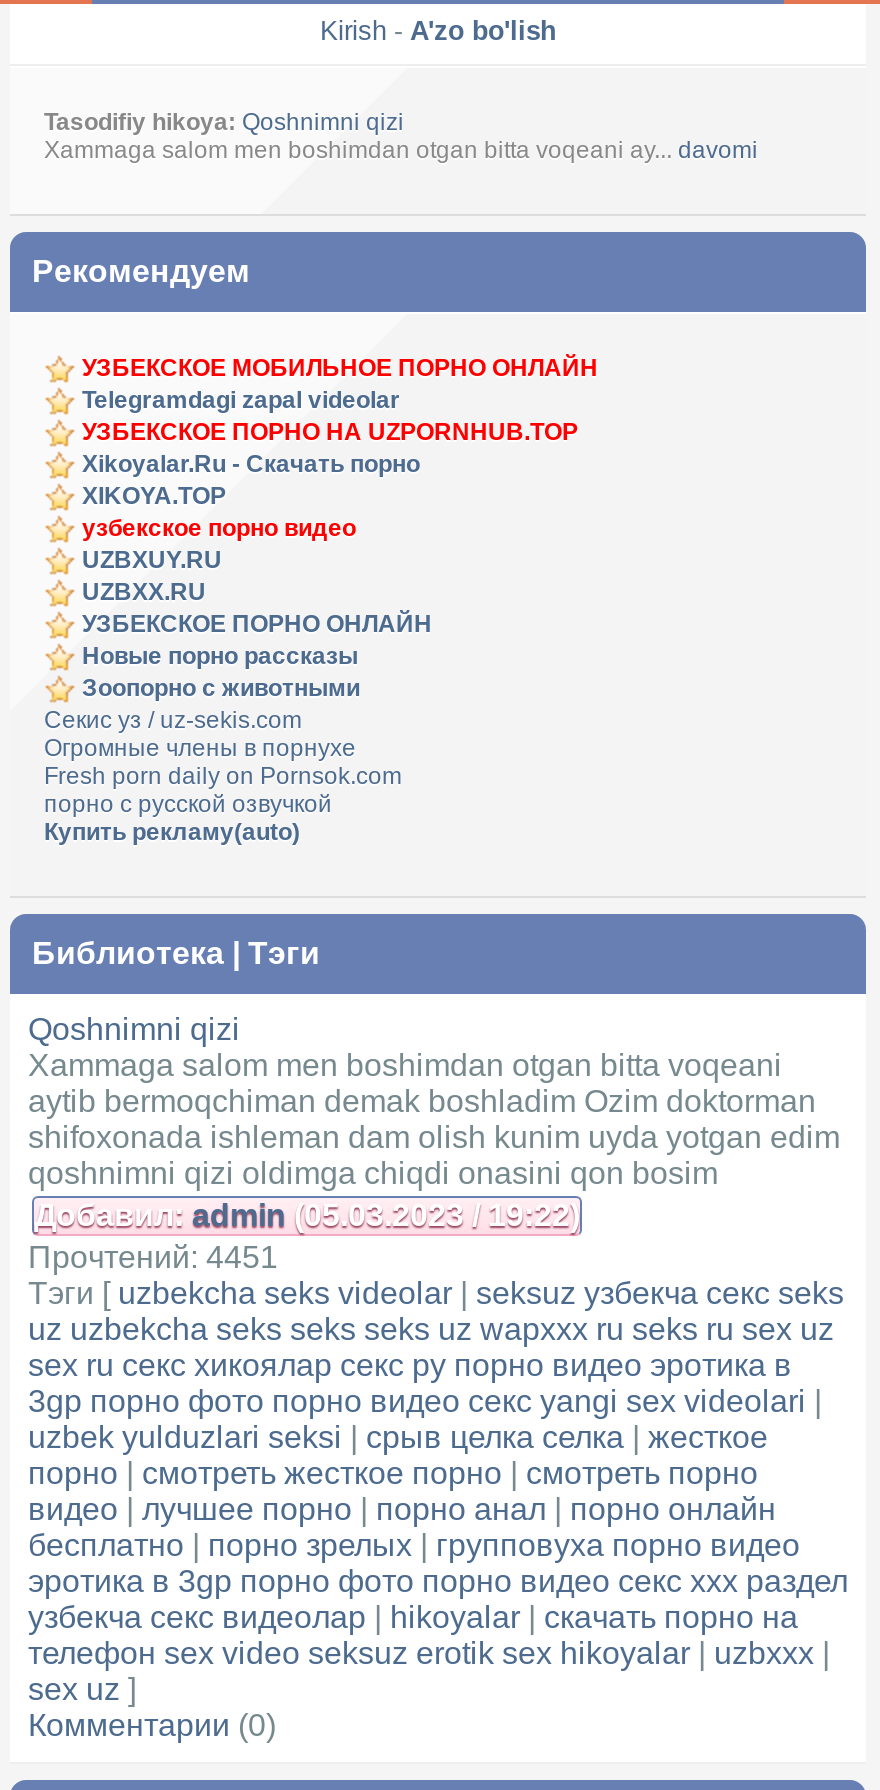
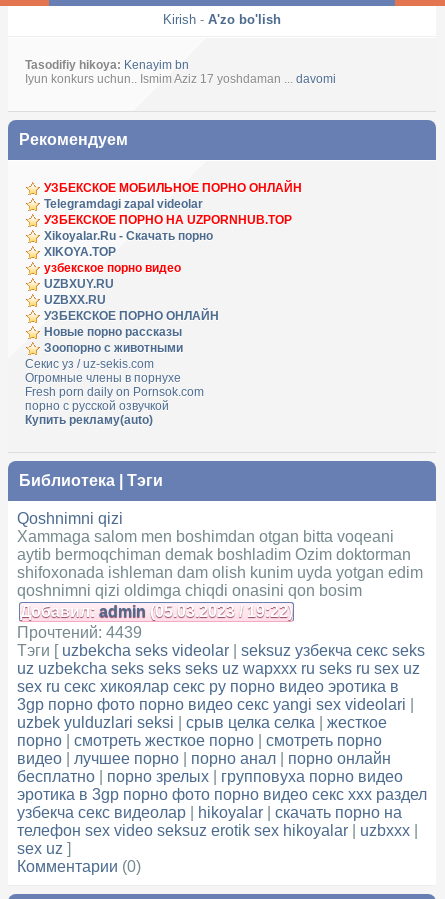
- Tasodifiy hikoya: Qoshnimni qizi
+ Tasodifiy hikoya: Kenayim bn

- Xammaga salom men boshimdan otgan bitta voqeani ay... davomi
+ Iyun konkurs uchun.. Ismim Aziz 17 yoshdaman ... davomi

- Прочтений: 4451
+ Прочтений: 4439
